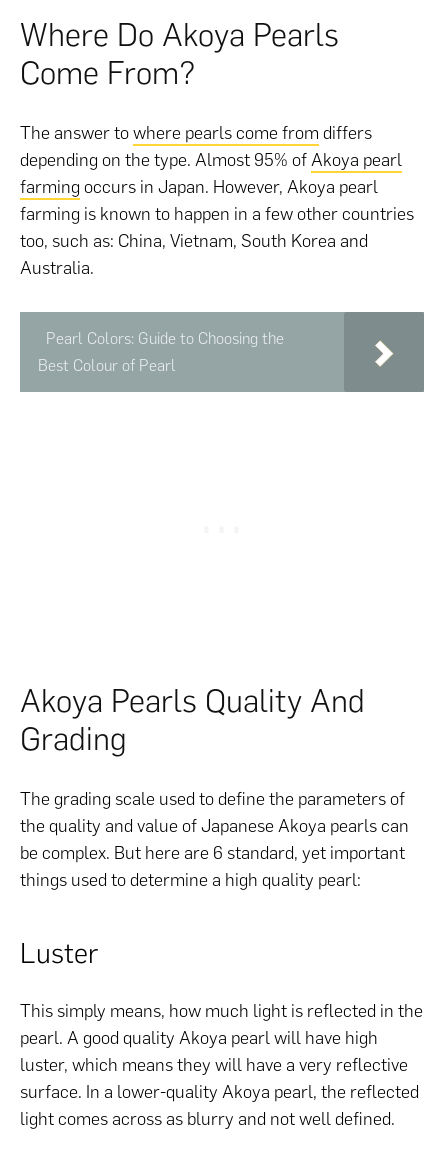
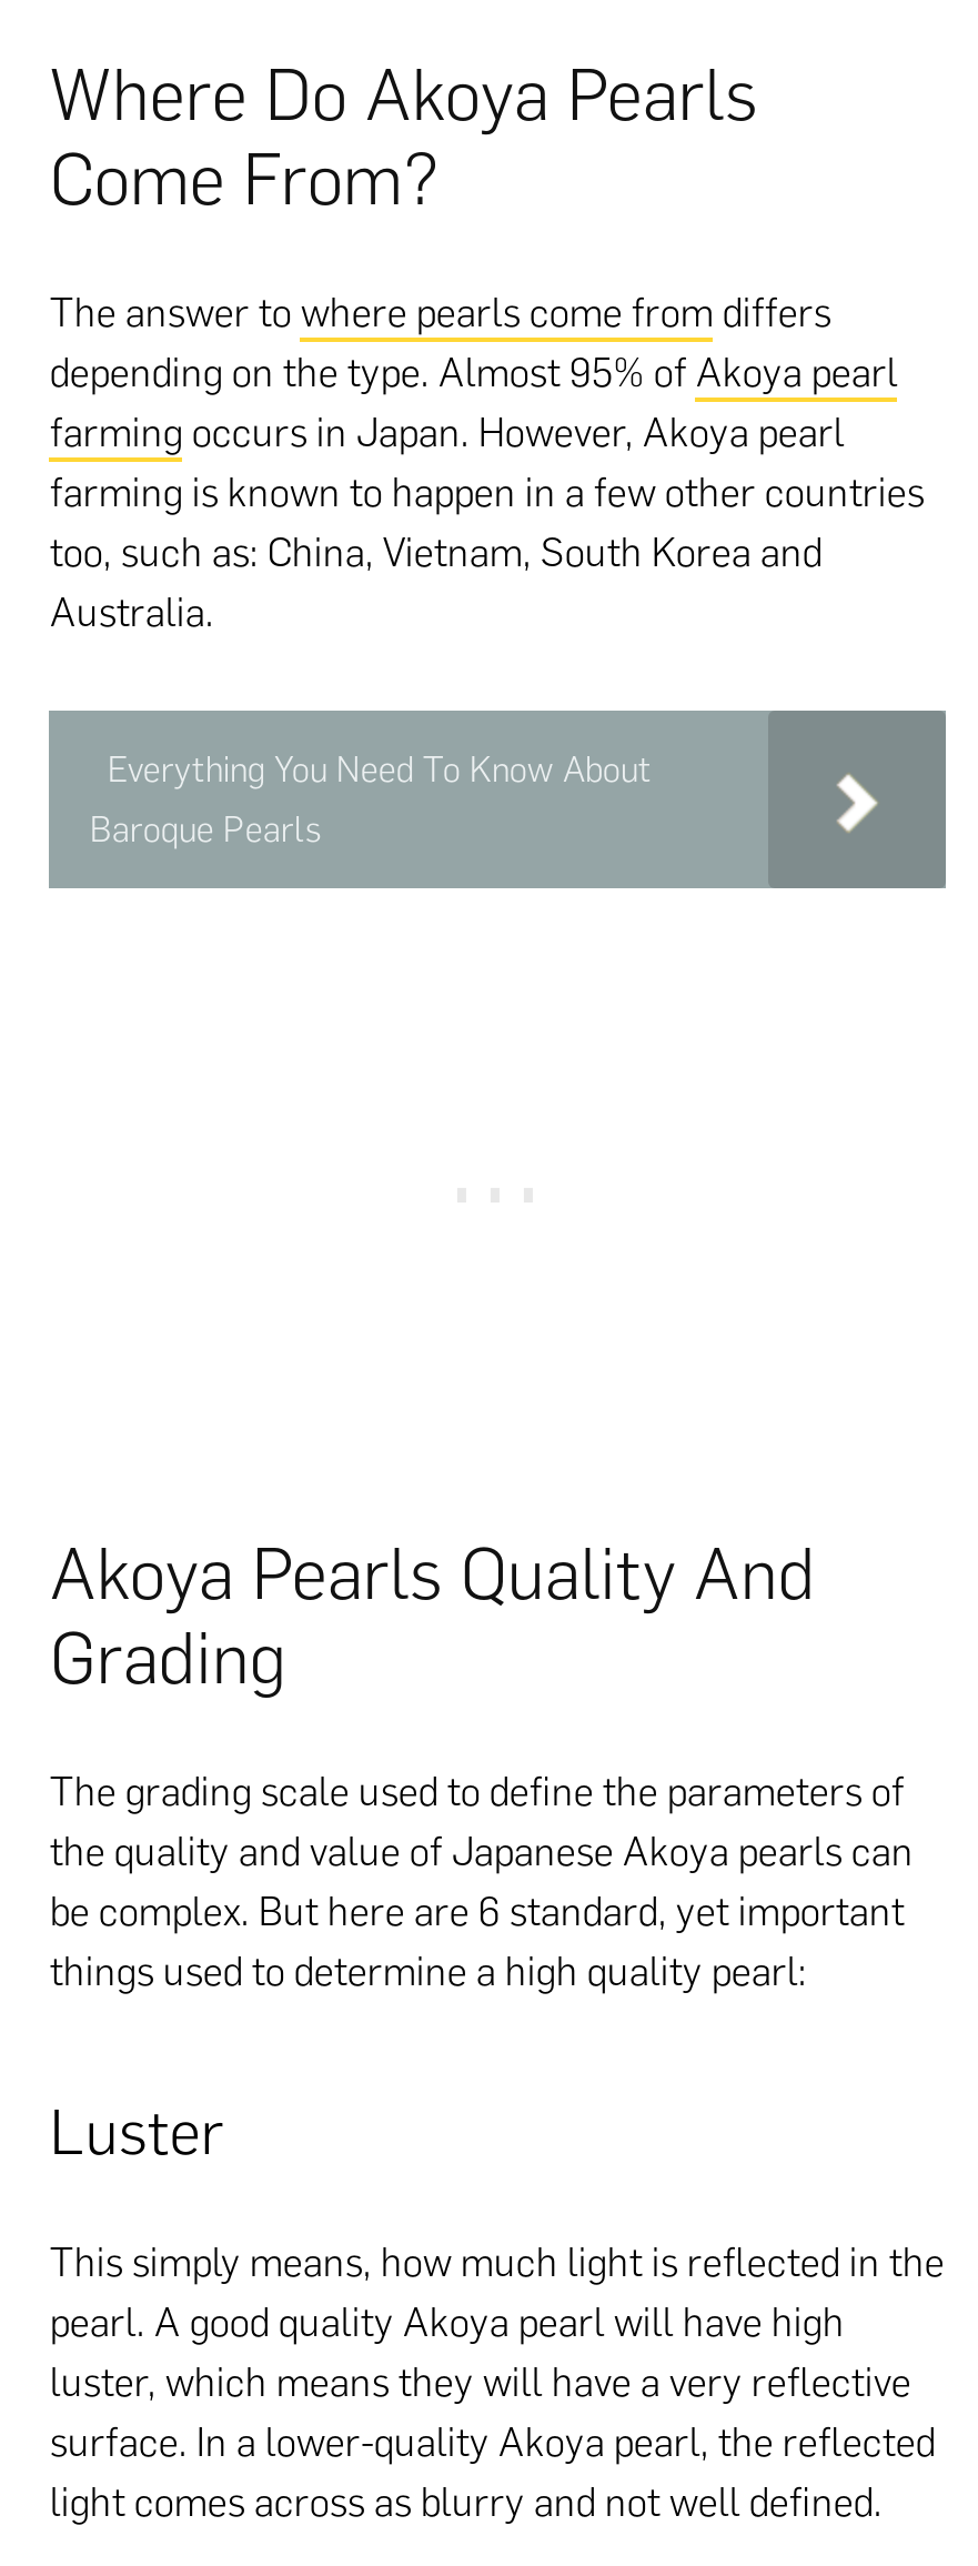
- Pearl Colors: Guide to Choosing the
- Best Colour of Pearl
+ Everything You Need To Know About
+ Baroque Pearls
